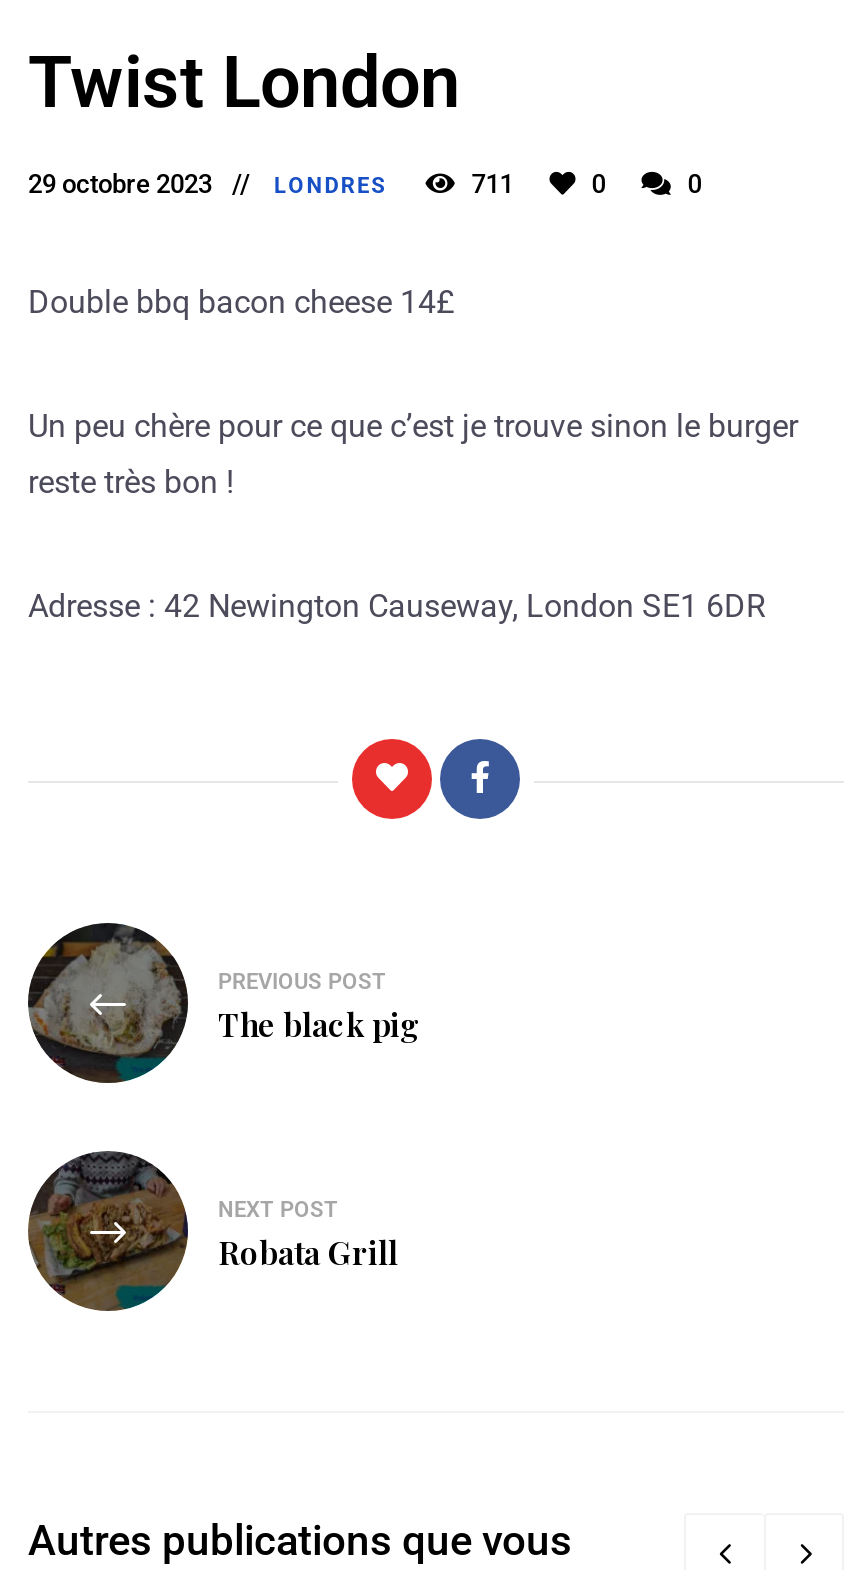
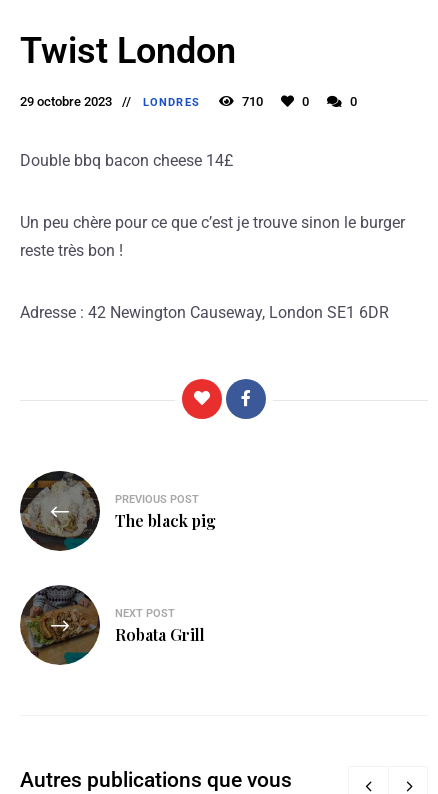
- 711
+ 710
